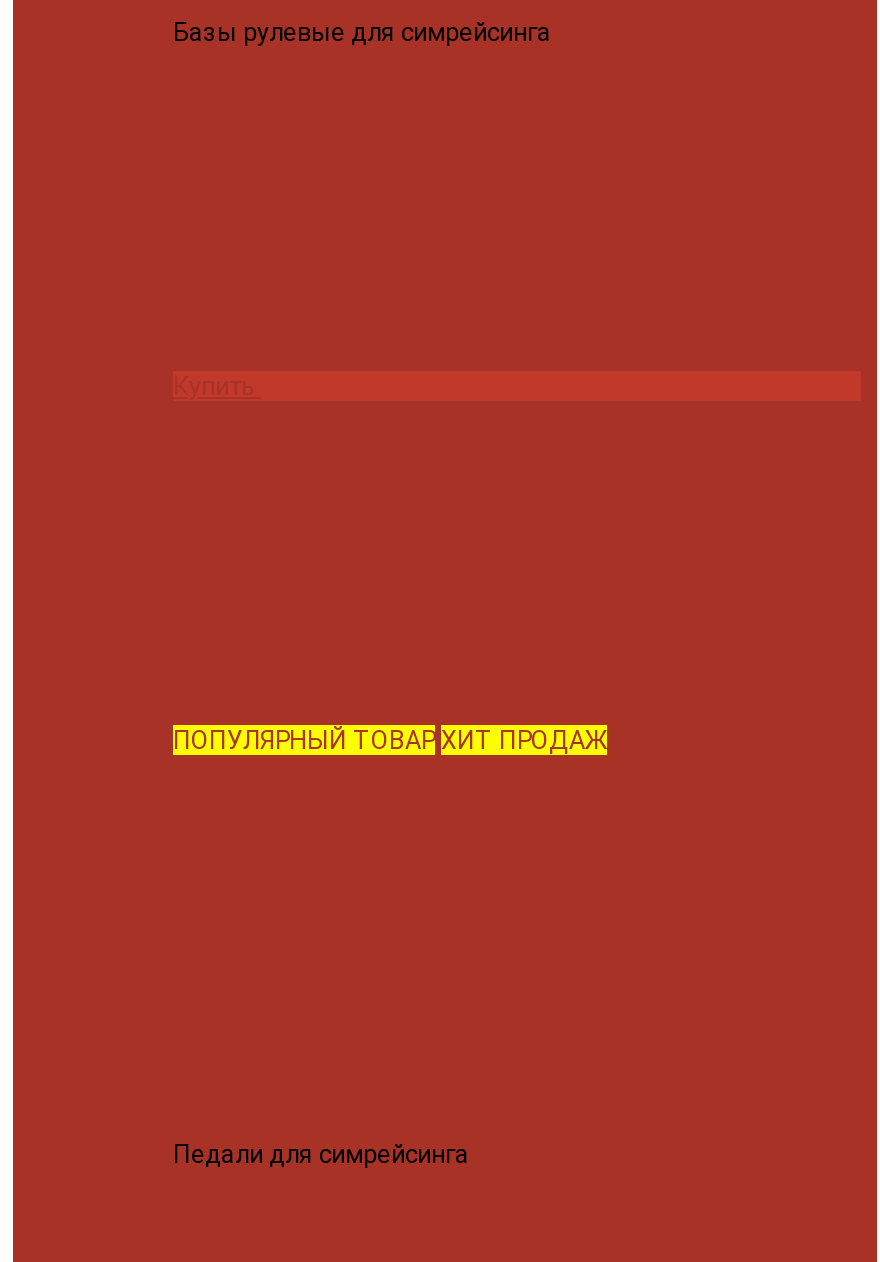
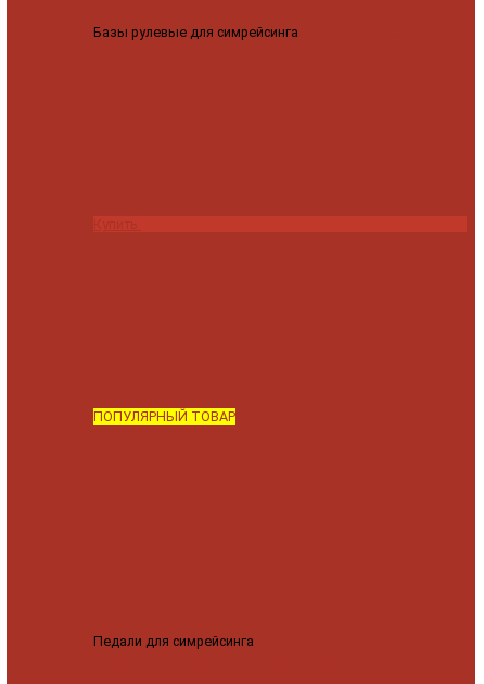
- ПОПУЛЯРНЫЙ ТОВАР ХИТ ПРОДАЖ
+ ПОПУЛЯРНЫЙ ТОВАР
